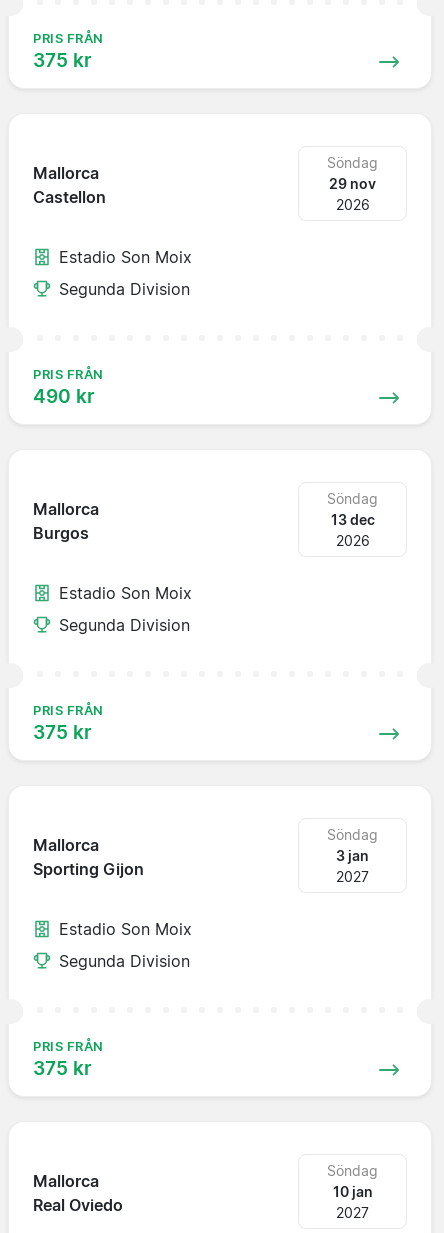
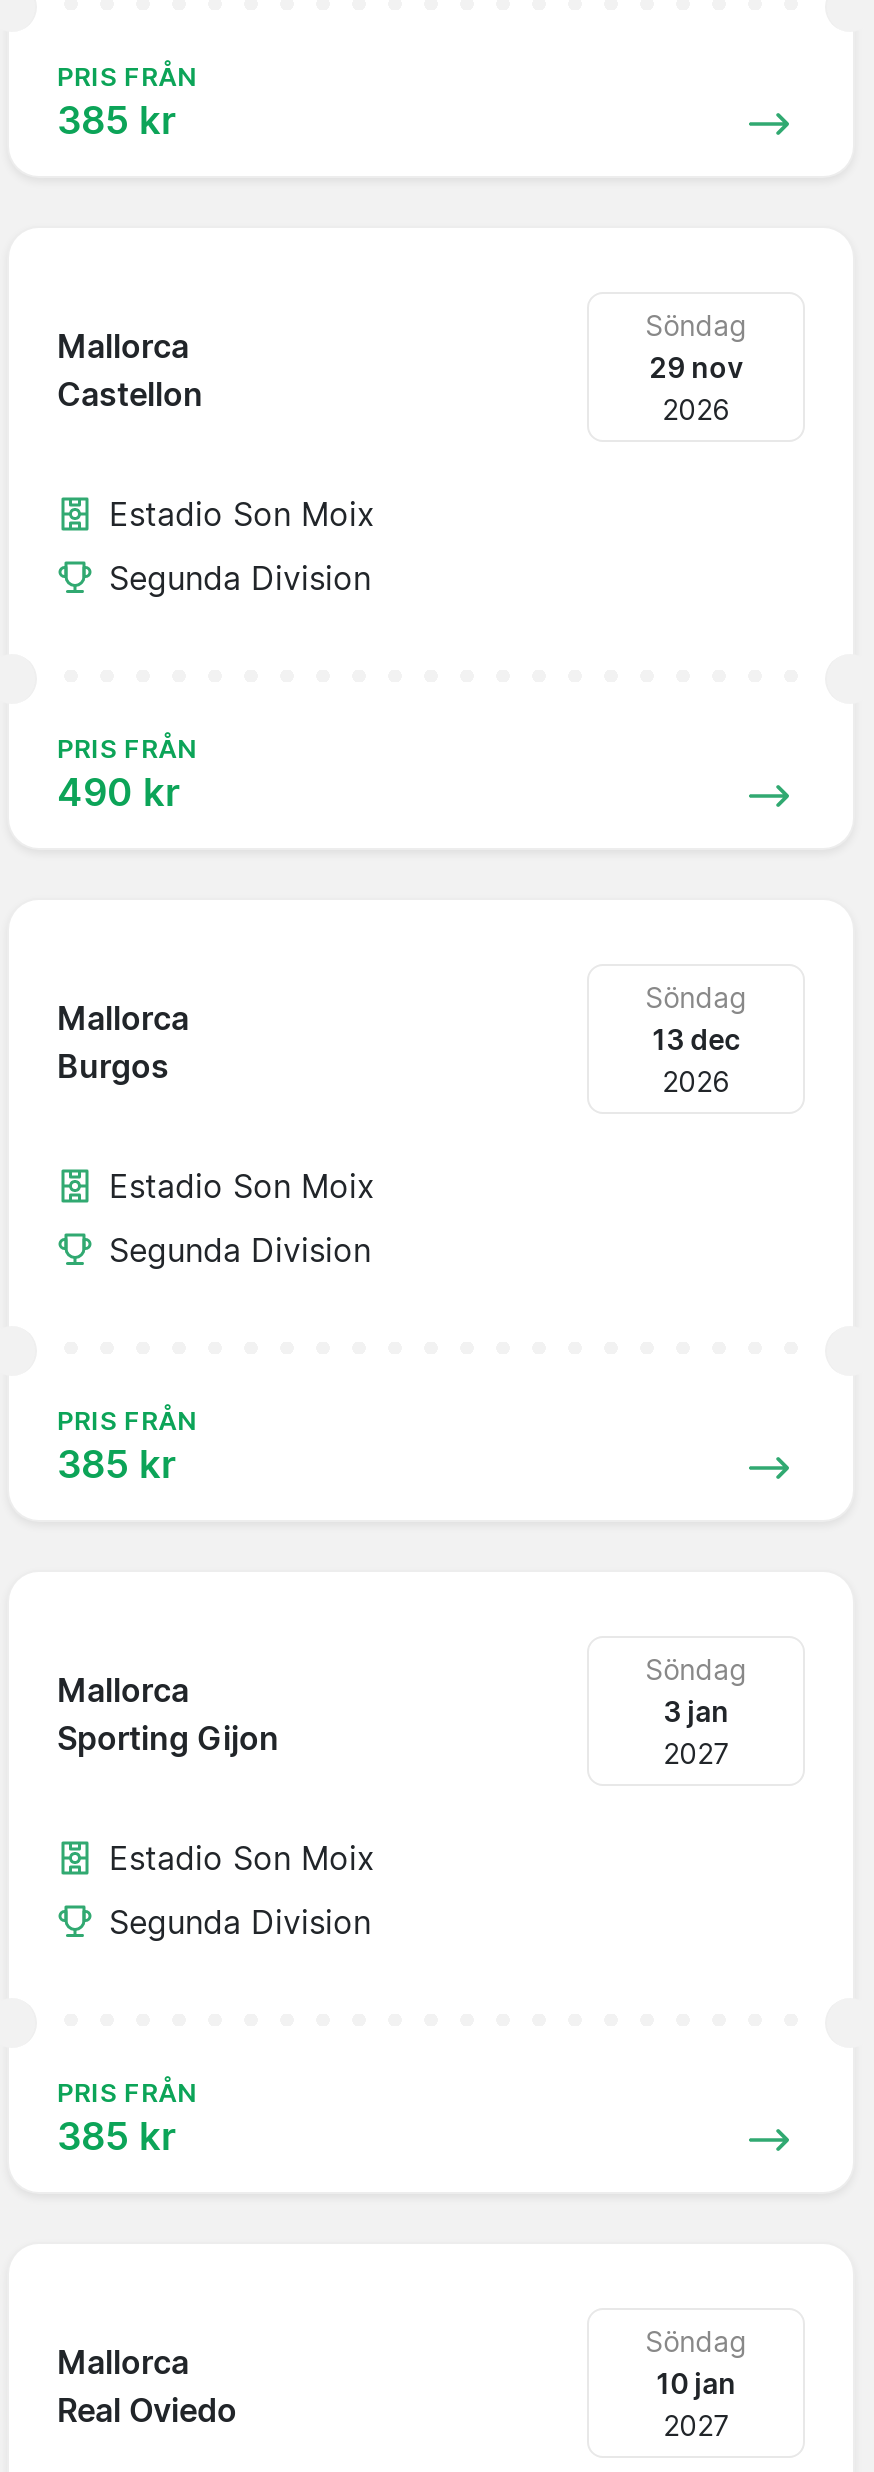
- 375 kr
+ 385 kr

- 375 kr
+ 385 kr

- 375 kr
+ 385 kr
